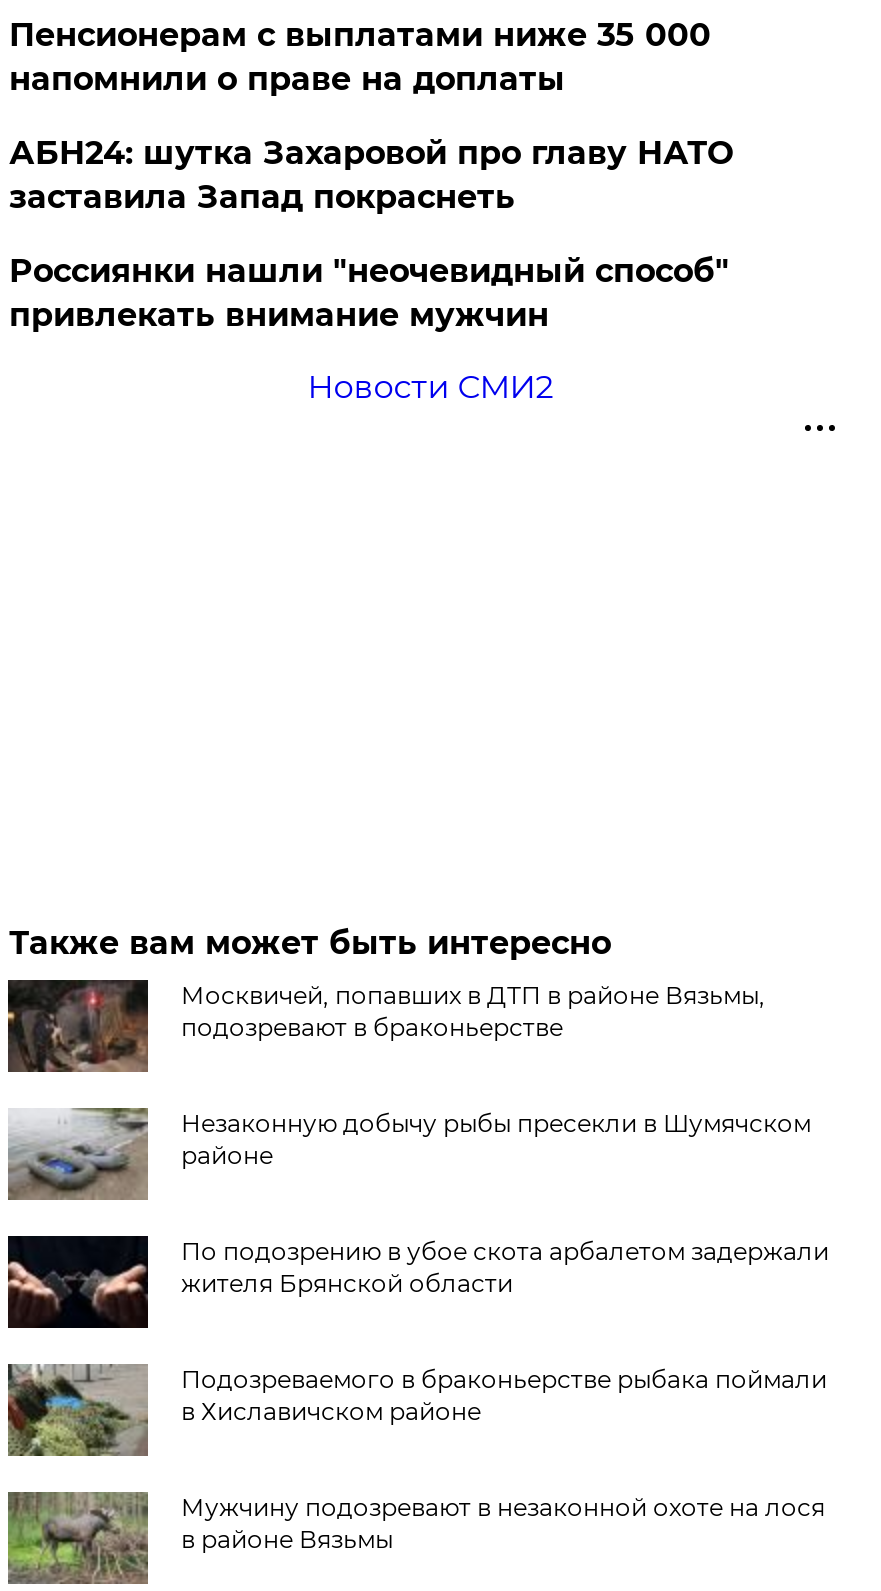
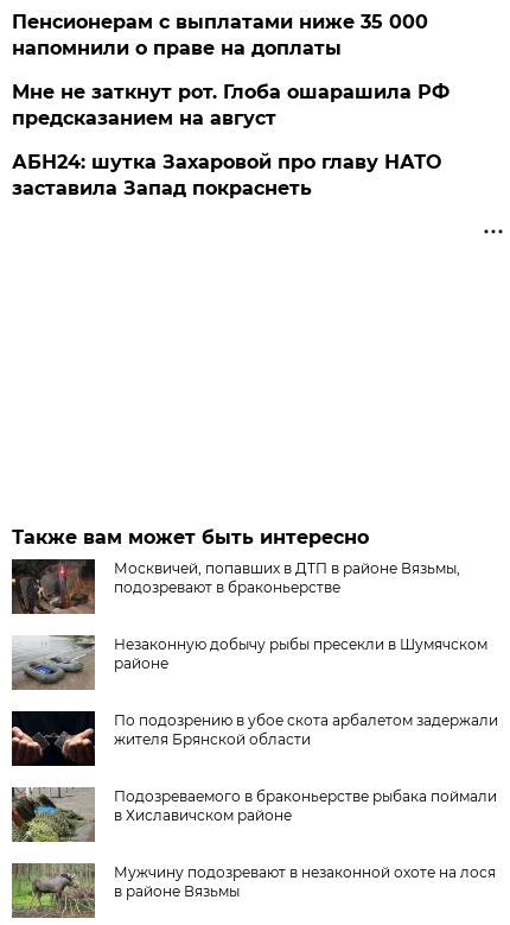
+ Мне не заткнут рот. Глоба ошарашила РФ
+ предсказанием на август

moved down: АБН24: шутка Захаровой про главу НАТО | заставила Запад покраснеть

- Россиянки нашли "неочевидный способ"
- привлекать внимание мужчин
- Новости СМИ2
